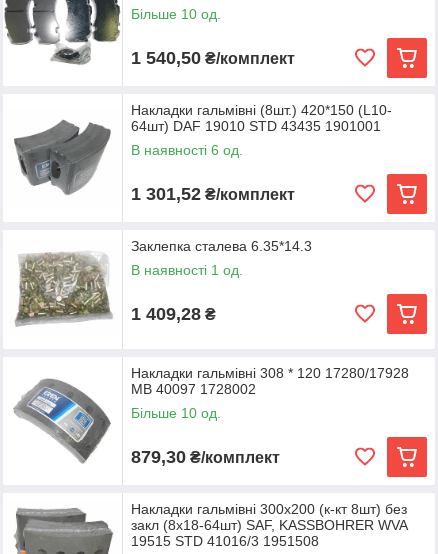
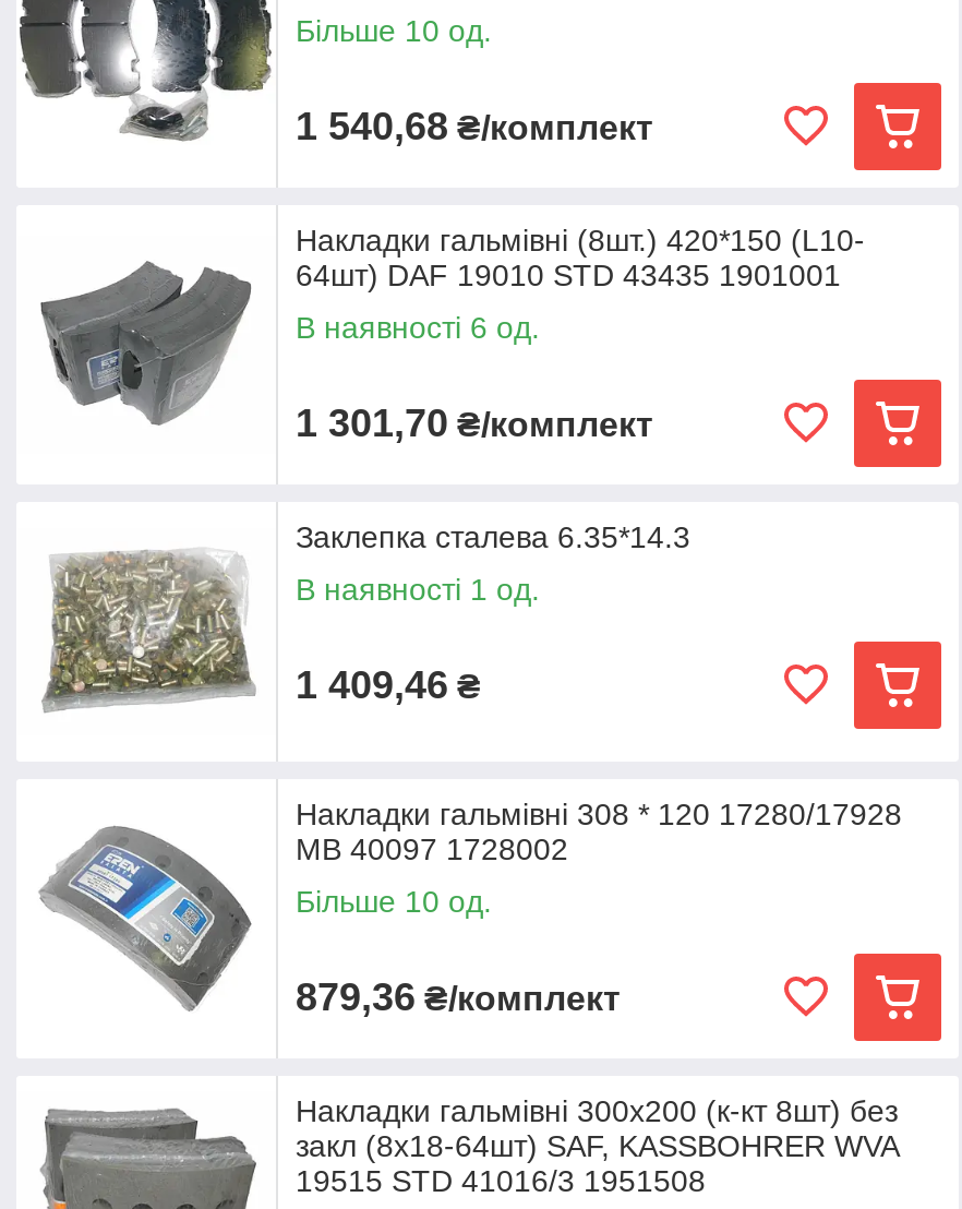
- 1 540,50 ₴/комплект
+ 1 540,68 ₴/комплект

- 1 301,52 ₴/комплект
+ 1 301,70 ₴/комплект

- 1 409,28 ₴
+ 1 409,46 ₴

- 879,30 ₴/комплект
+ 879,36 ₴/комплект
